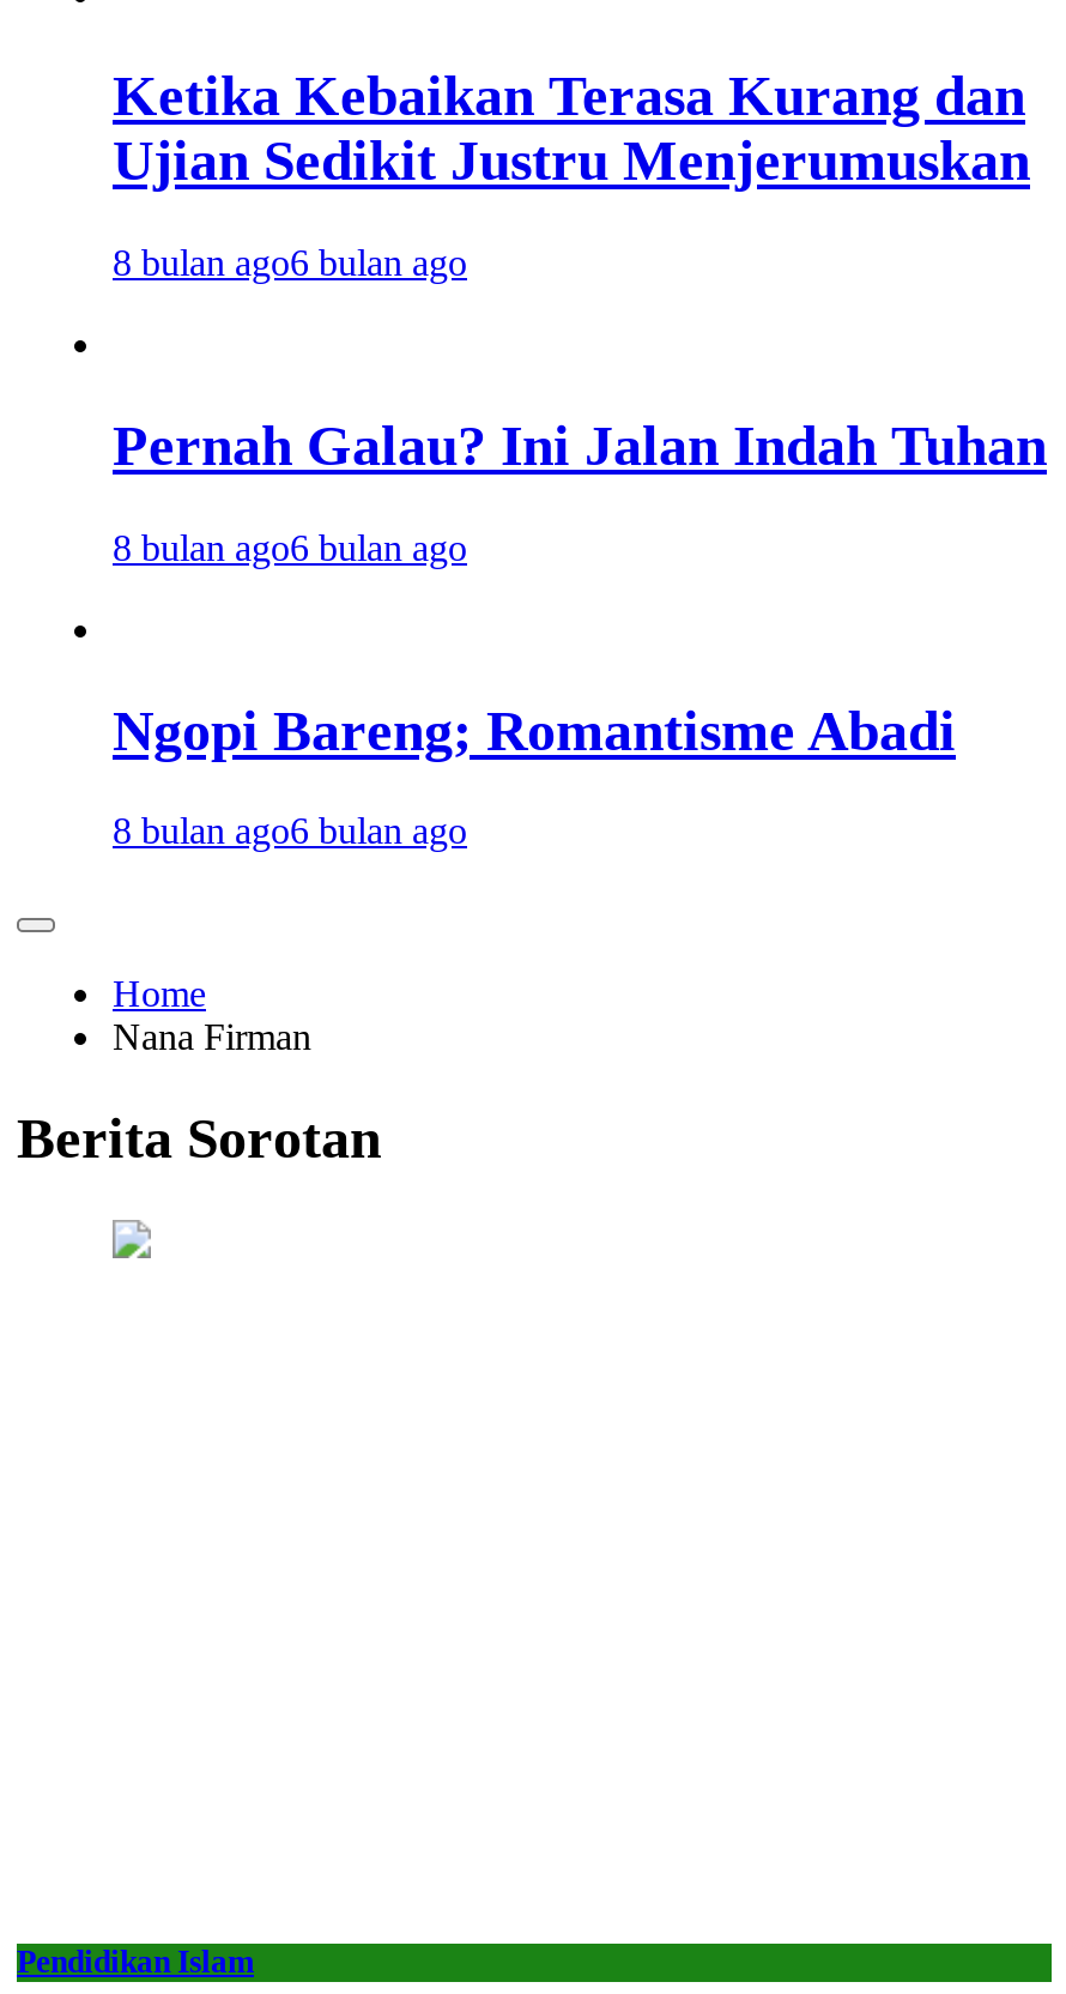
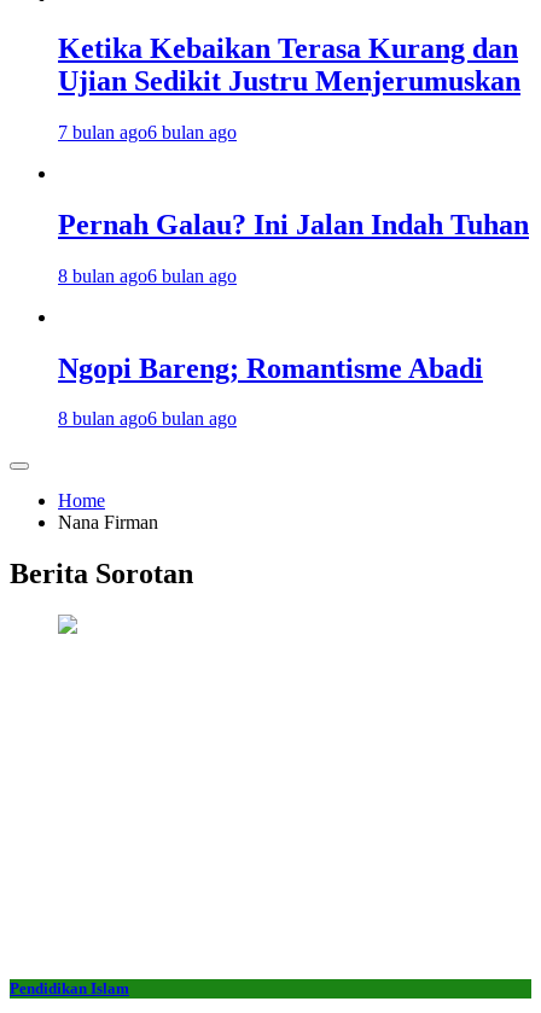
- 8 bulan ago6 bulan ago
+ 7 bulan ago6 bulan ago
